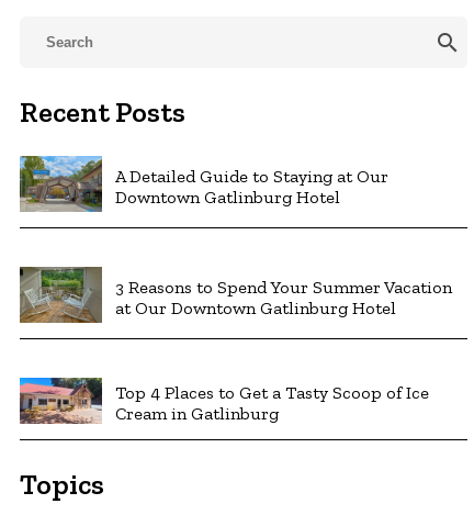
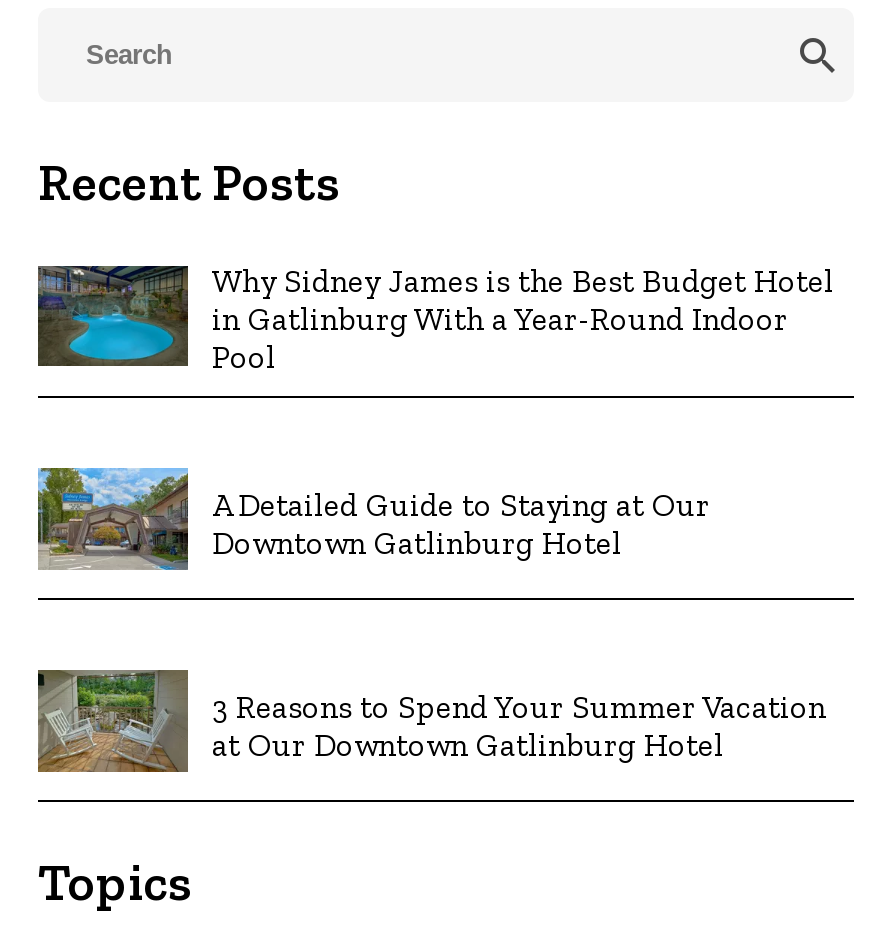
+ [image]
+ Why Sidney James is the Best Budget Hotel
+ in Gatlinburg With a Year-Round Indoor
+ Pool

moved down: [image] | A Detailed Guide to Staying at Our | Downtown Gatlinburg Hotel | 3 Reasons to Spend Your Summer Vacation | at Our Downtown Gatlinburg Hotel

- [image]
- Top 4 Places to Get a Tasty Scoop of Ice
- Cream in Gatlinburg
